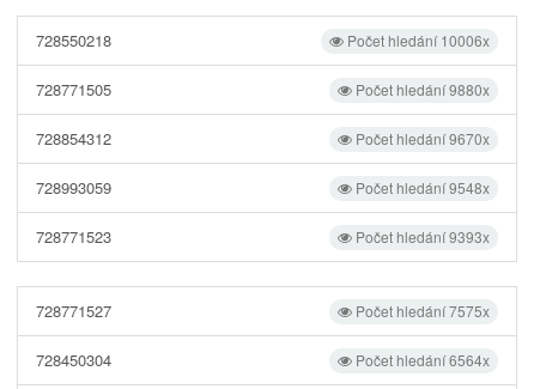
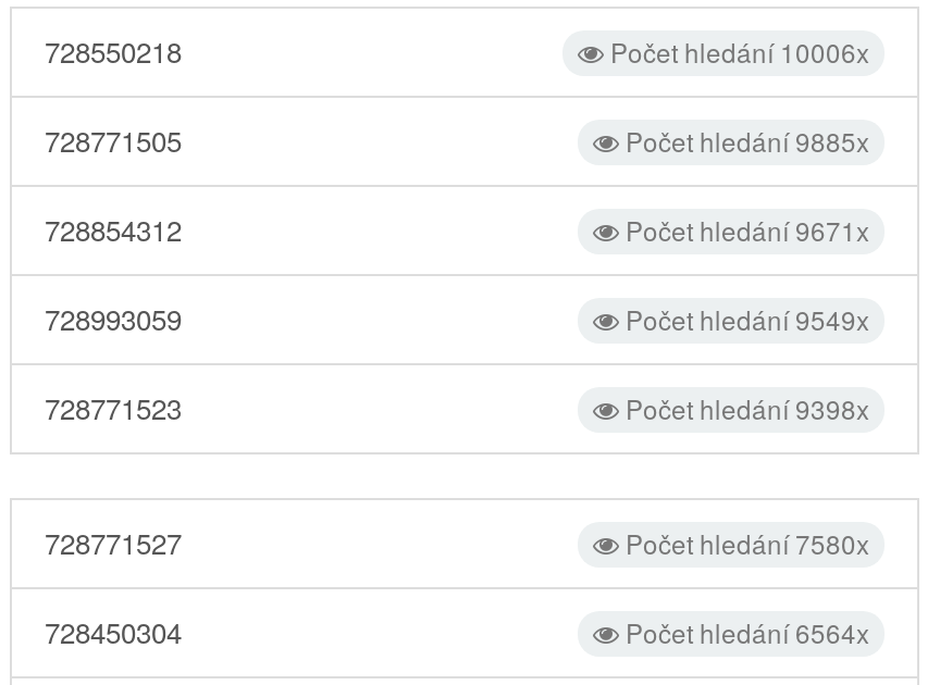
- Počet hledání 9880x
+ Počet hledání 9885x

- Počet hledání 9670x
+ Počet hledání 9671x

- Počet hledání 9548x
+ Počet hledání 9549x

- Počet hledání 9393x
+ Počet hledání 9398x

- Počet hledání 7575x
+ Počet hledání 7580x
